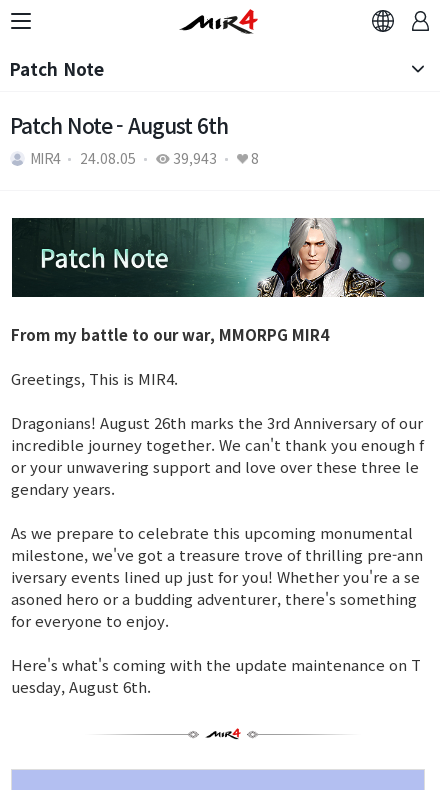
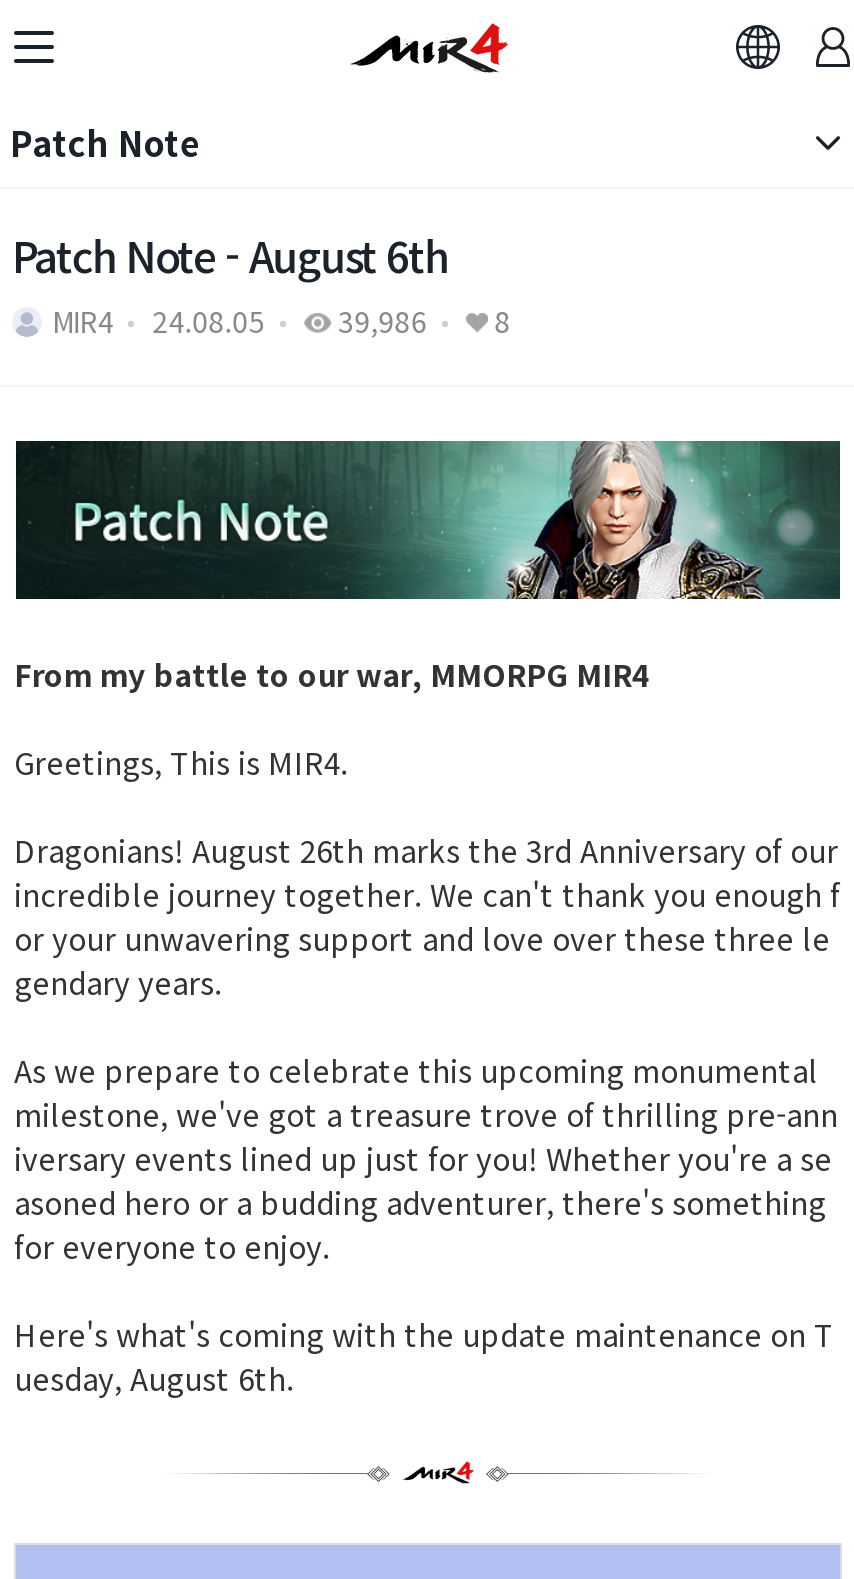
- 39,943
+ 39,986
